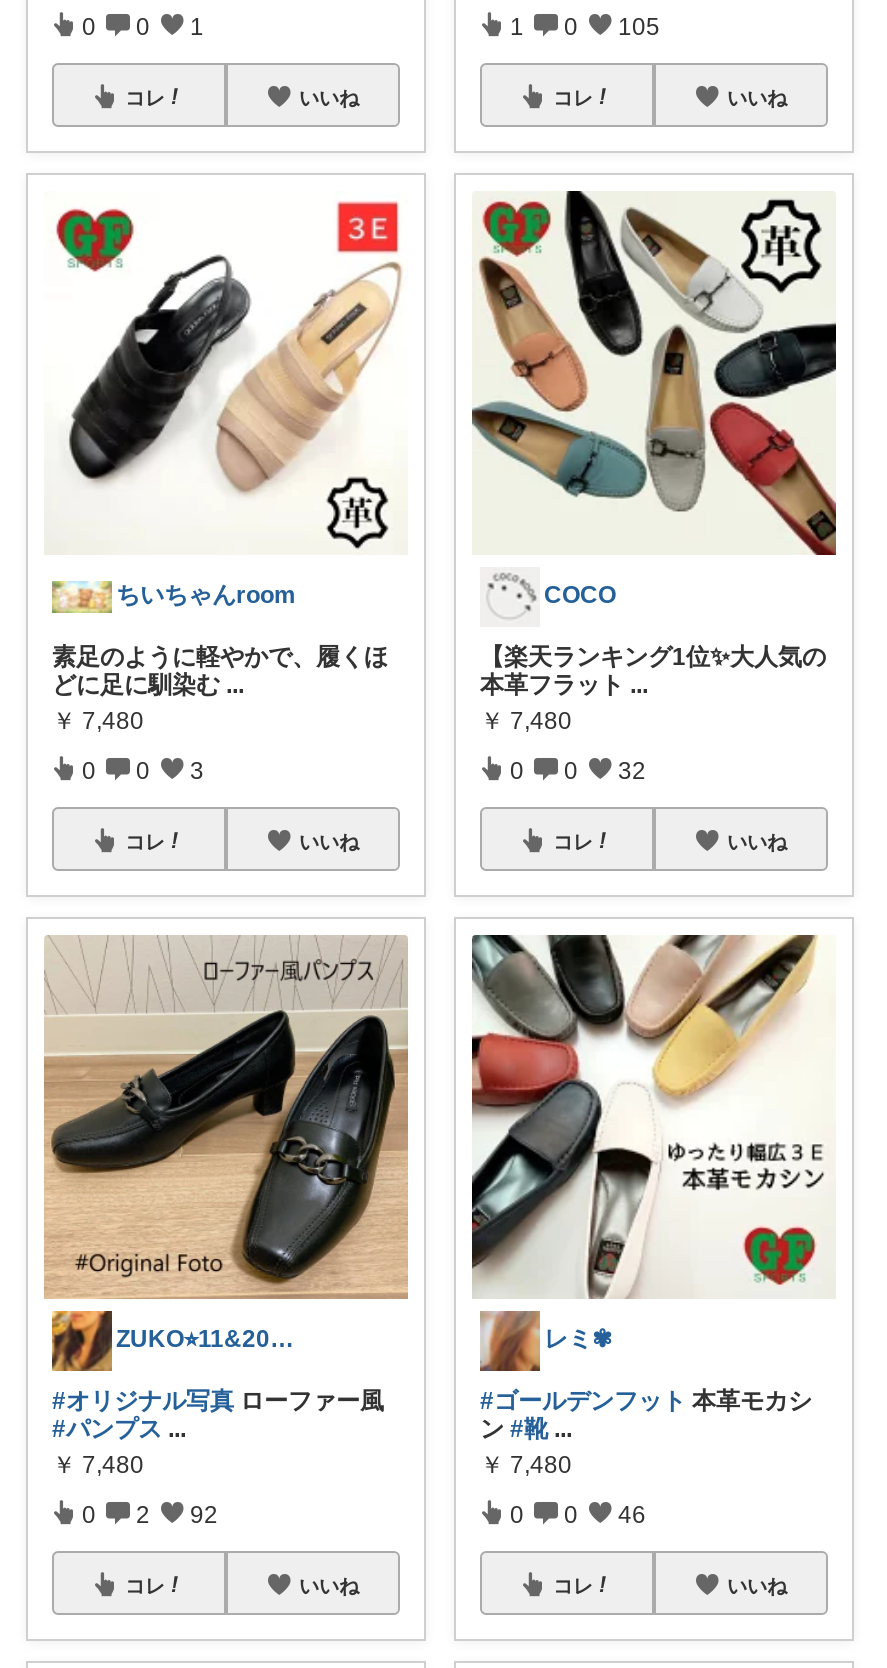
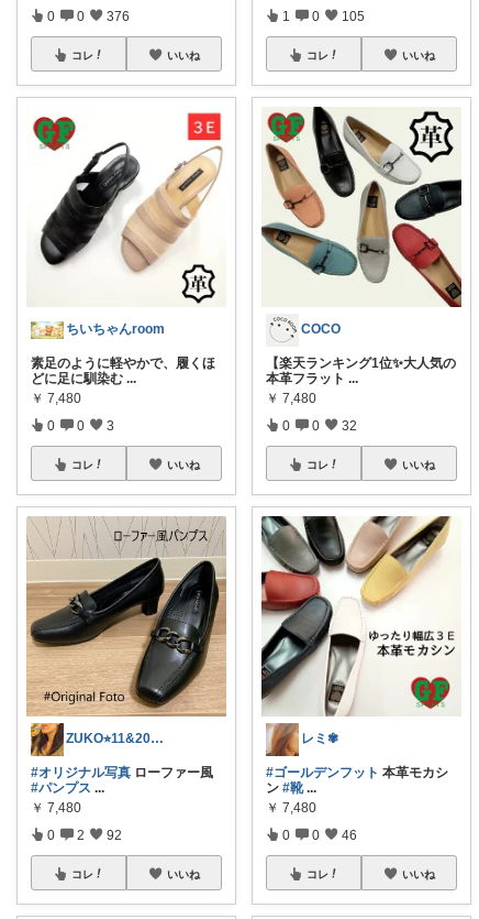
- 0 0 1
+ 0 0 376
